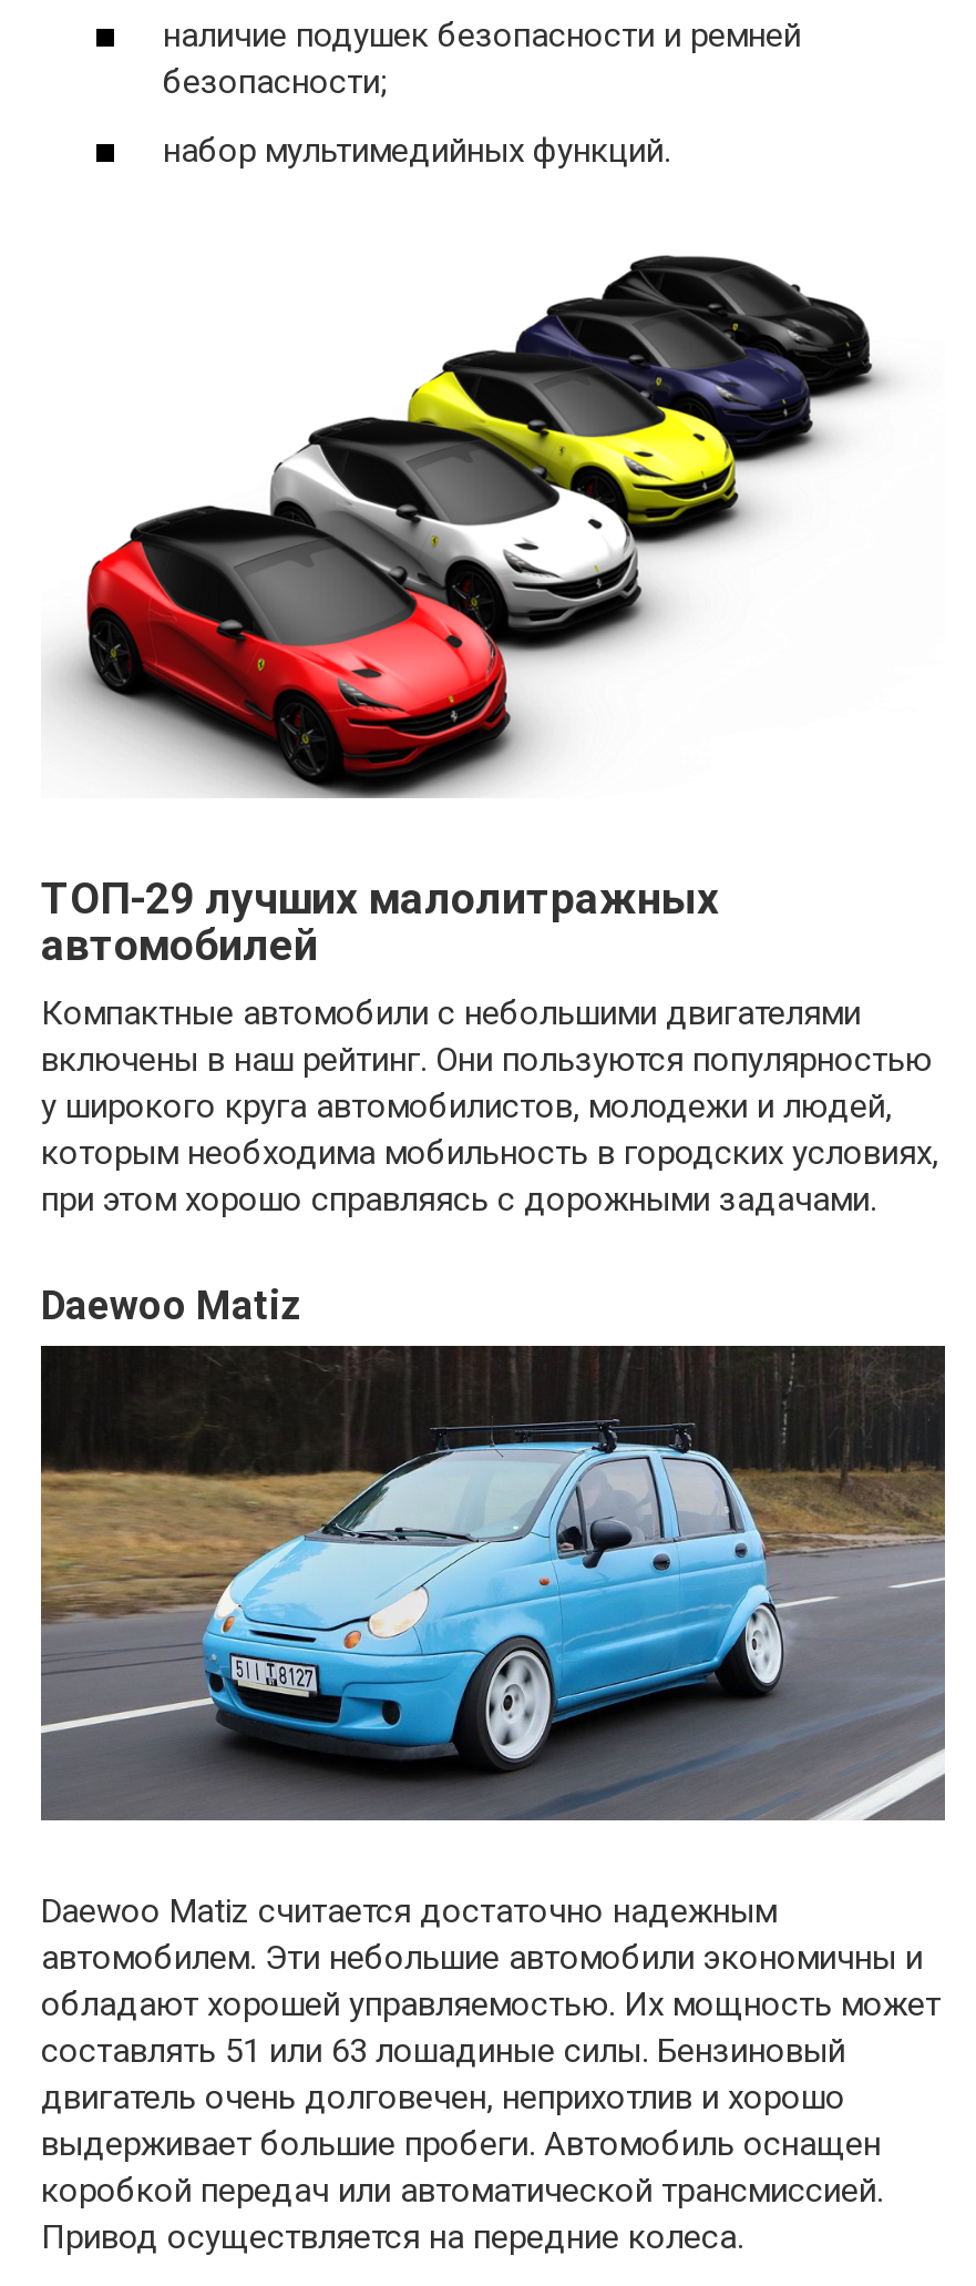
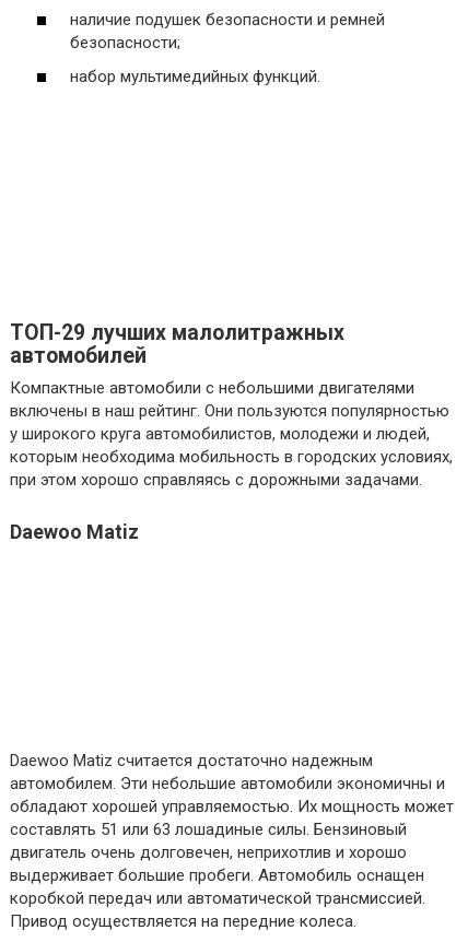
- [image]

- [image]
